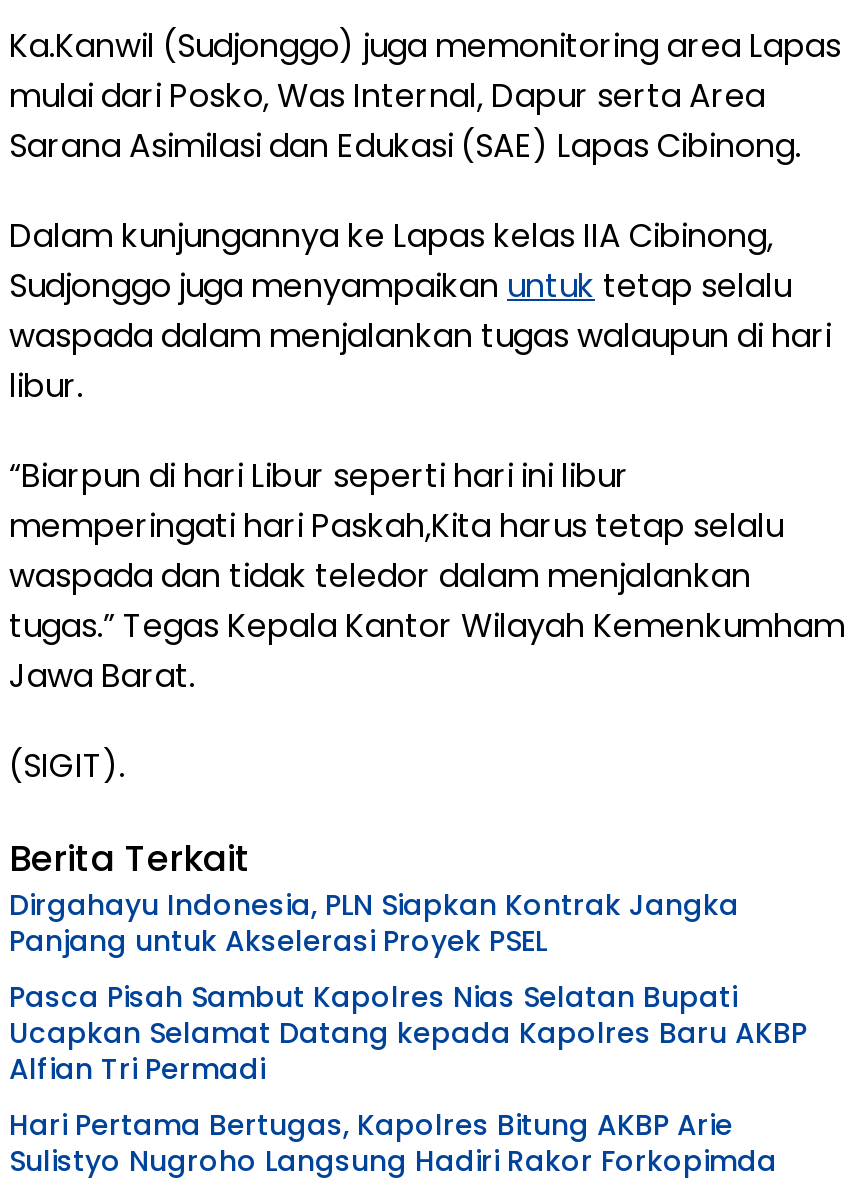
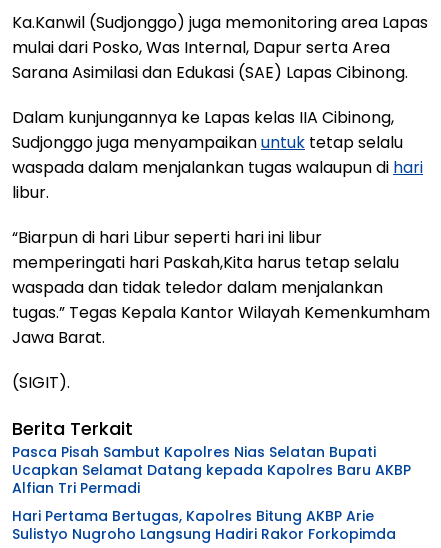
- Dirgahayu Indonesia, PLN Siapkan Kontrak Jangka
- Panjang untuk Akselerasi Proyek PSEL
